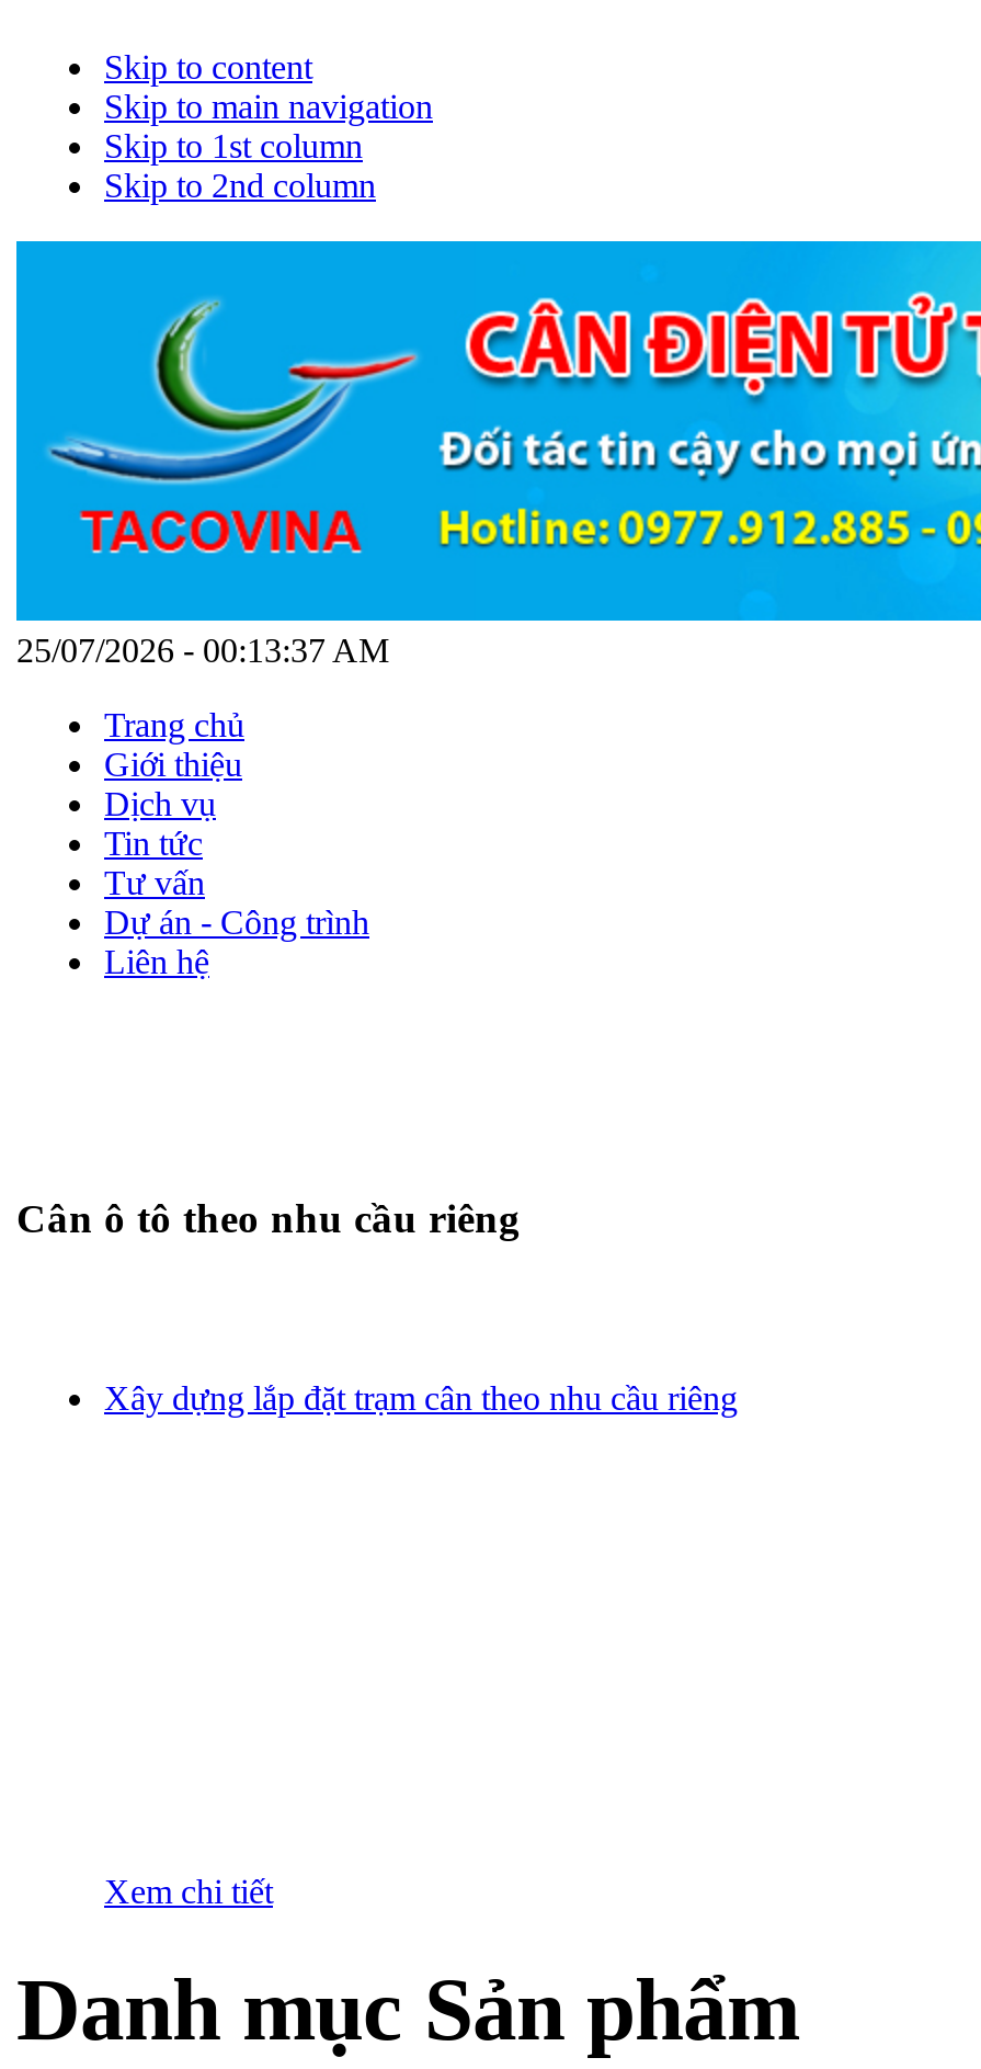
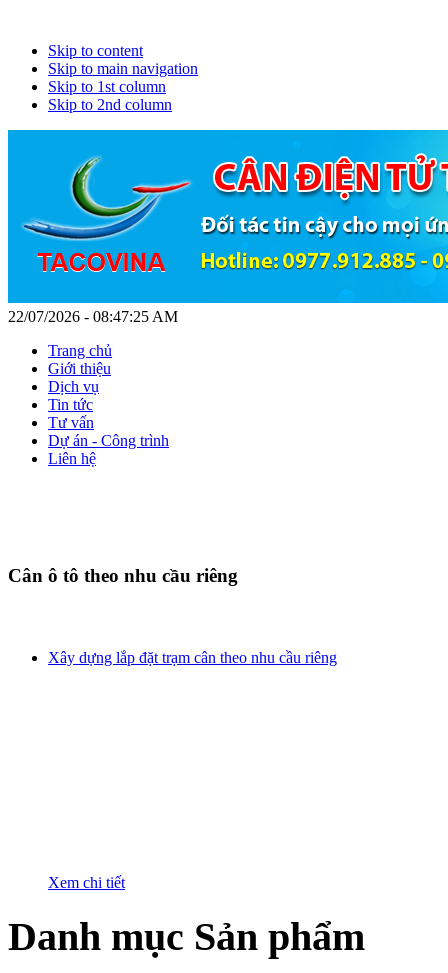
- 25/07/2026 - 00:13:37 AM
+ 22/07/2026 - 08:47:25 AM
